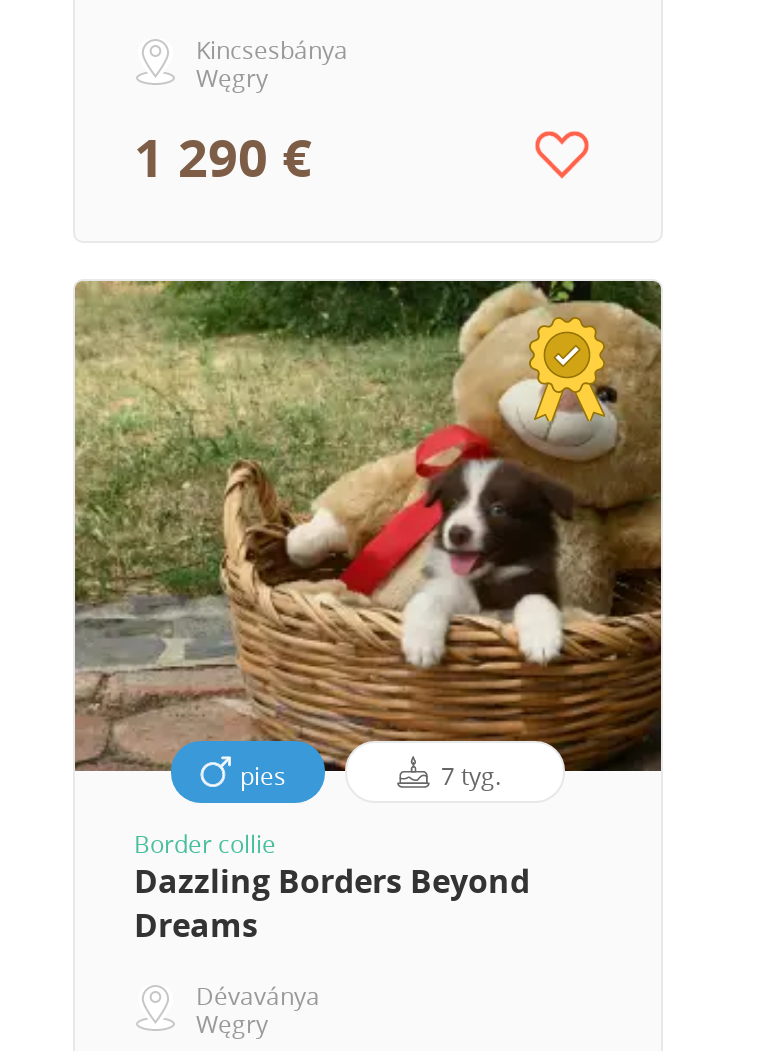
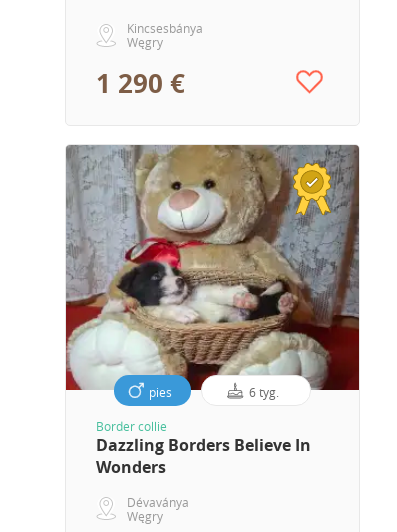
- [image]
- 7 tyg.
+ [image]
+ 6 tyg.

- Dazzling Borders Beyond
- Dreams
+ Dazzling Borders Believe In
+ Wonders
